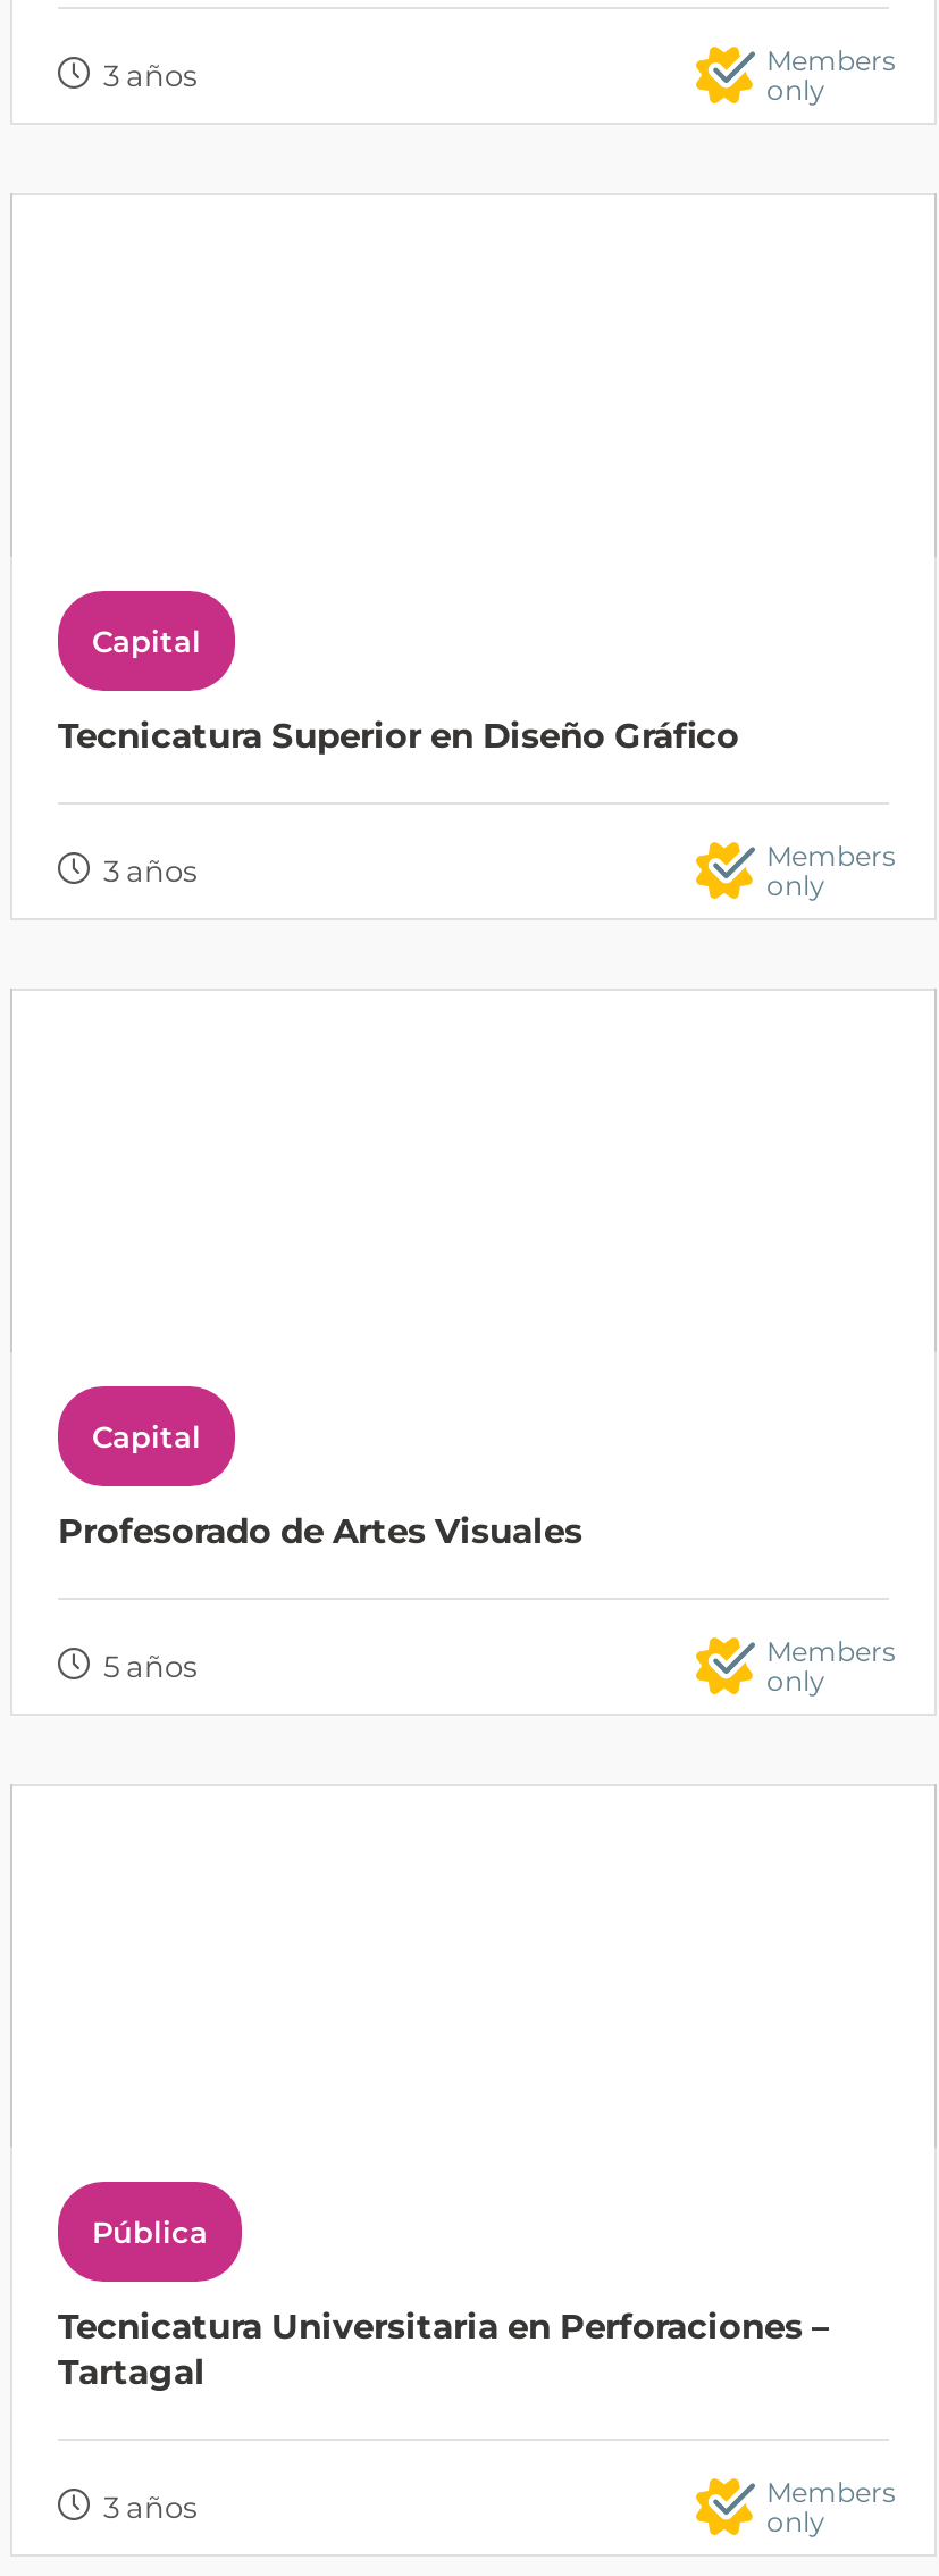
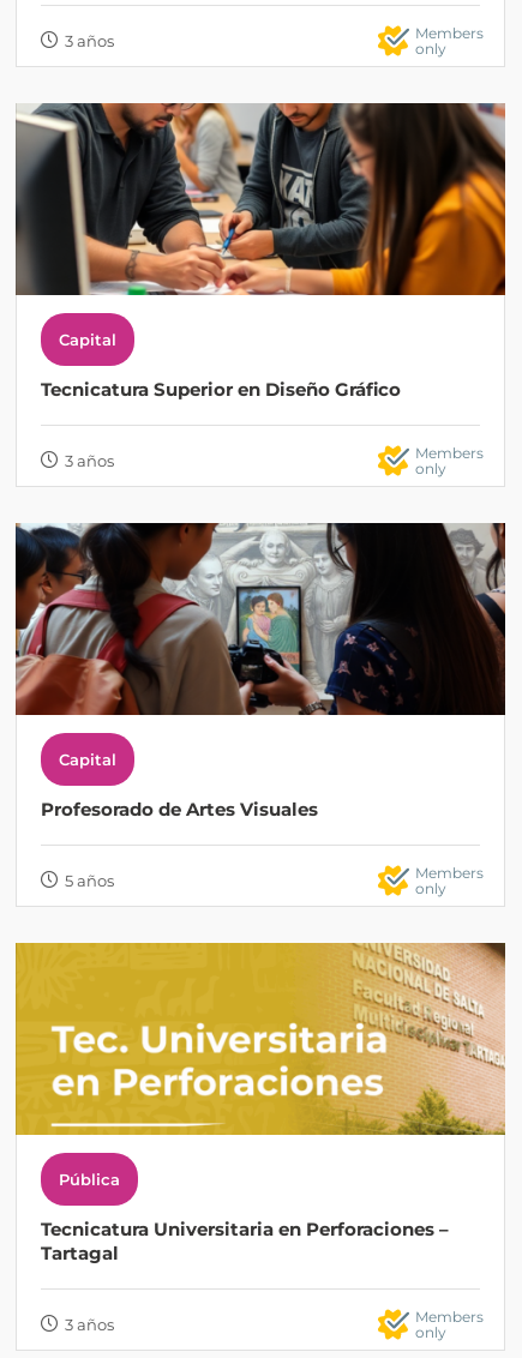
+ [image]

+ [image]

+ [image]
